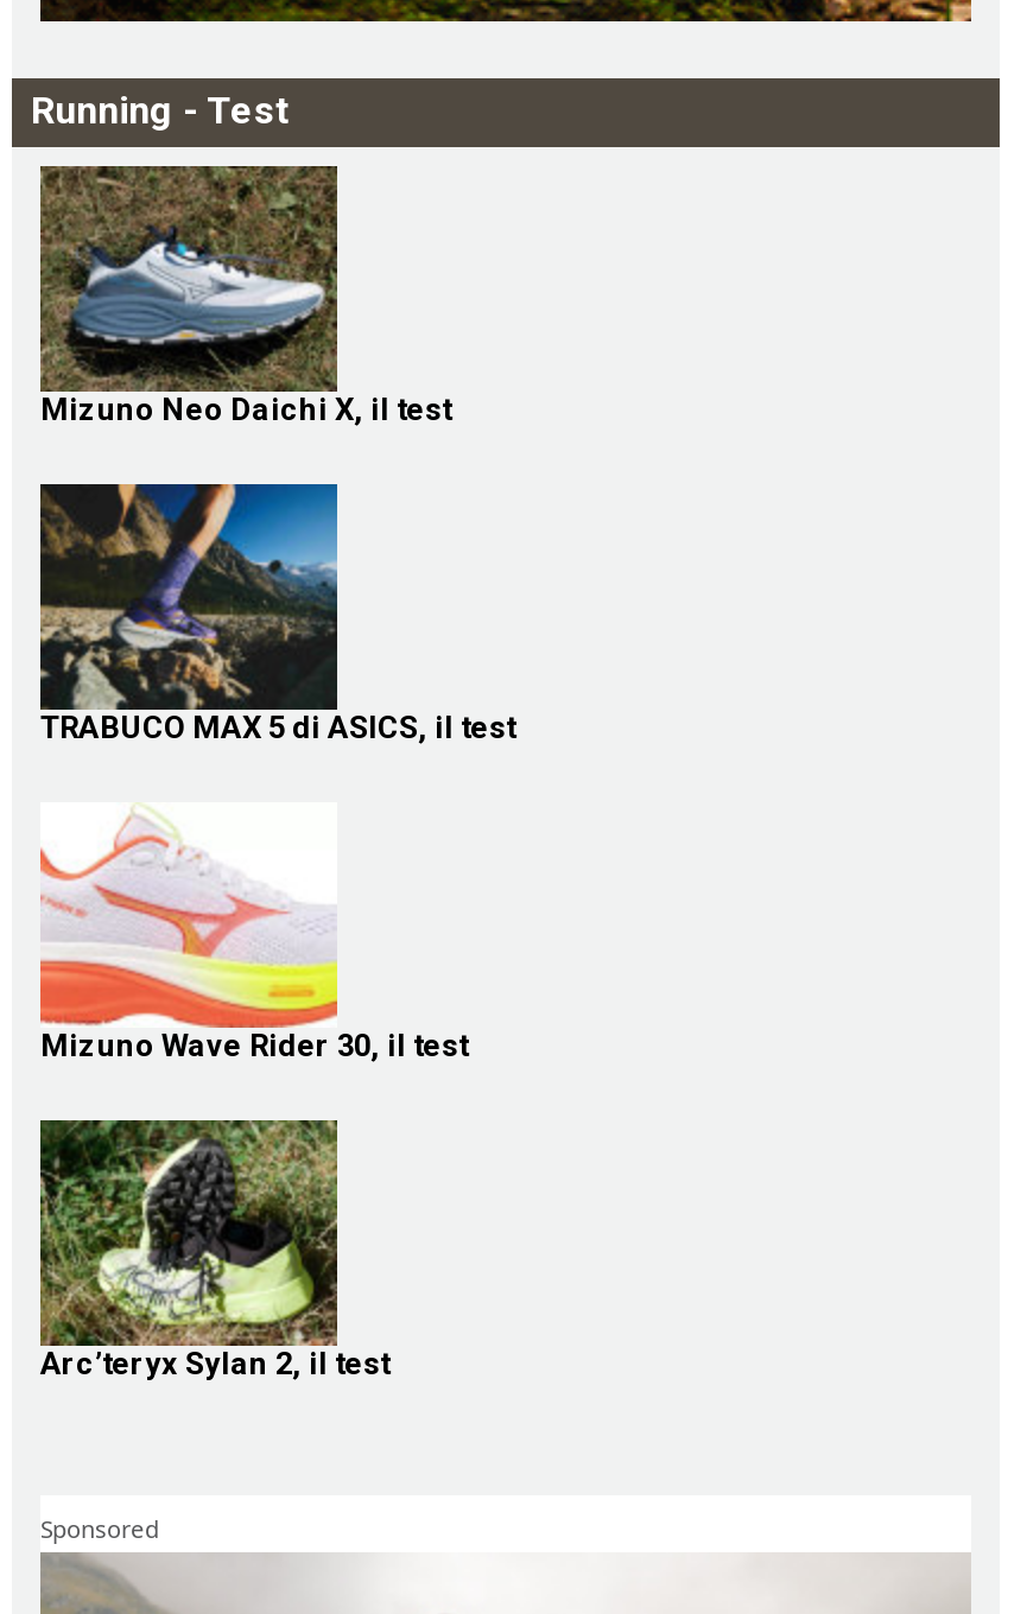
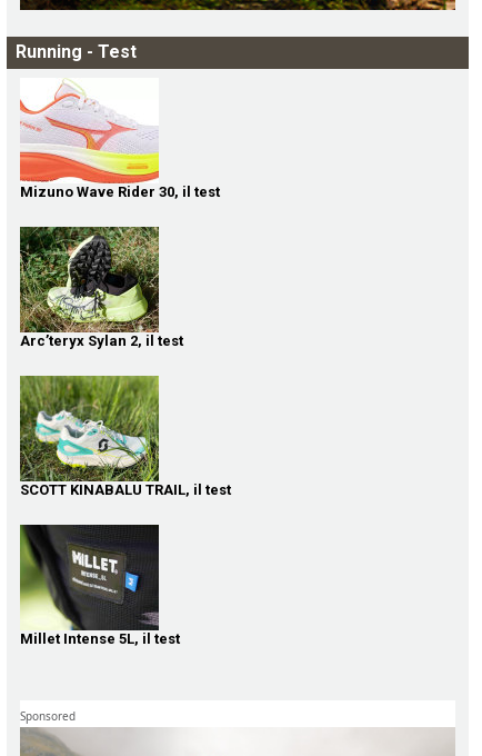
- [image]
- Mizuno Neo Daichi X, il test

- [image]
- TRABUCO MAX 5 di ASICS, il test

moved up: [image] | Mizuno Wave Rider 30, il test | Arc’teryx Sylan 2, il test

+ [image]
+ SCOTT KINABALU TRAIL, il test

+ [image]
+ Millet Intense 5L, il test
